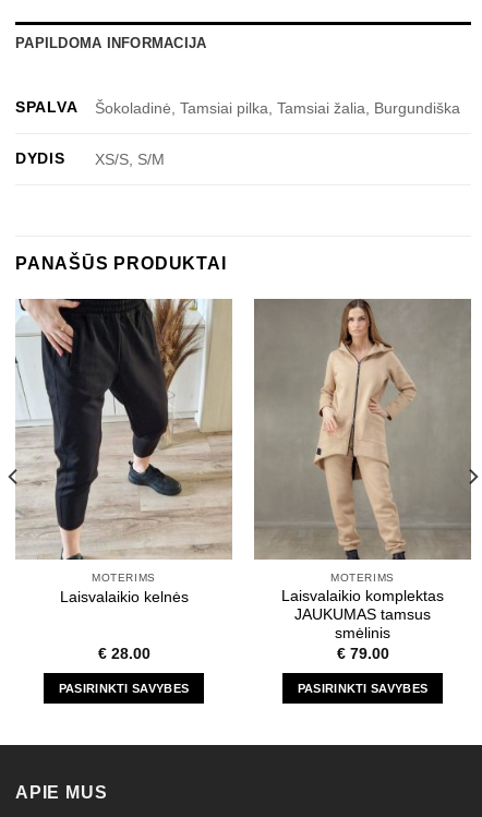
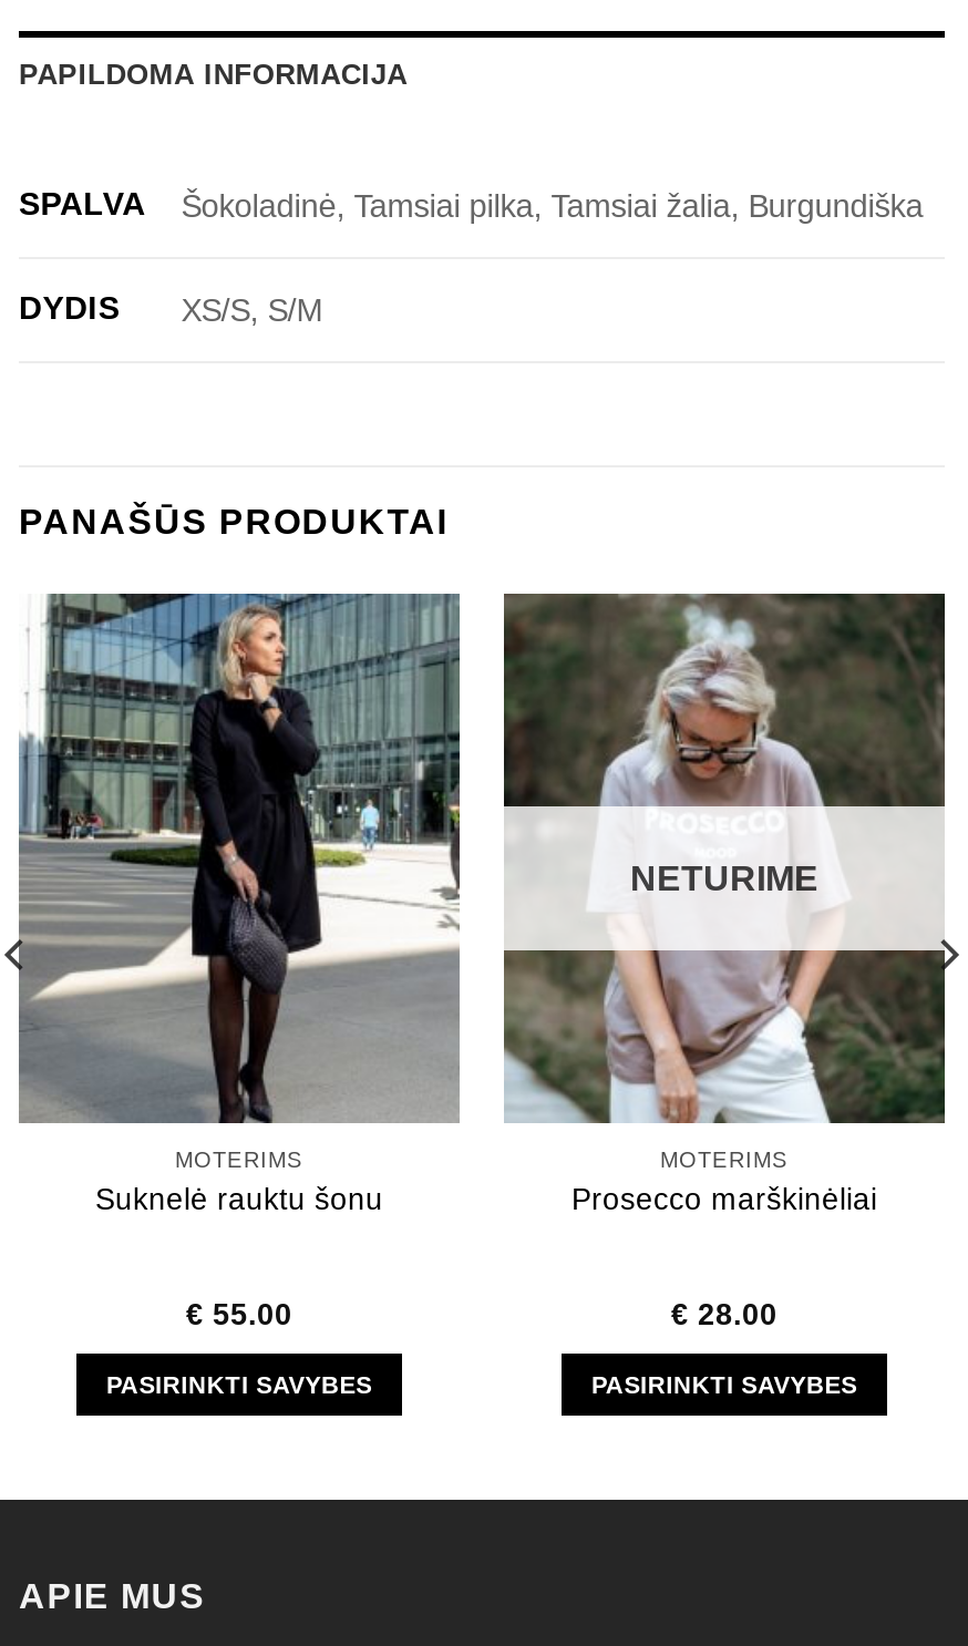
+ NETURIME

- [image]
- Laisvalaikio kelnės
+ [image]
+ Suknelė rauktu šonu

- [image]
- Laisvalaikio komplektas
- JAUKUMAS tamsus
- smėlinis
- €79.00
+ [image]
+ Prosecco marškinėliai
+ €28.00

- €28.00
+ €55.00
